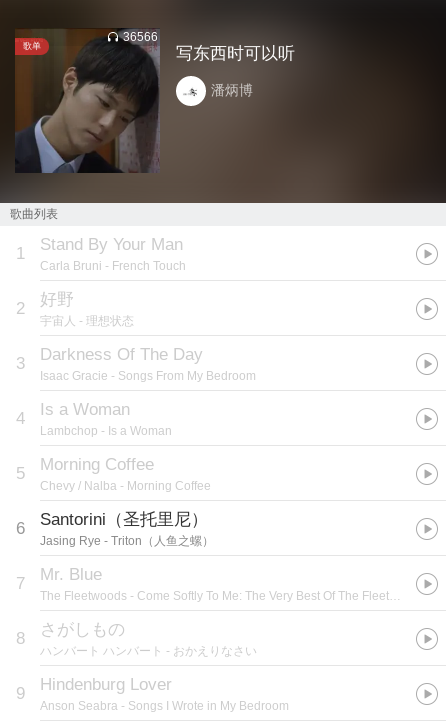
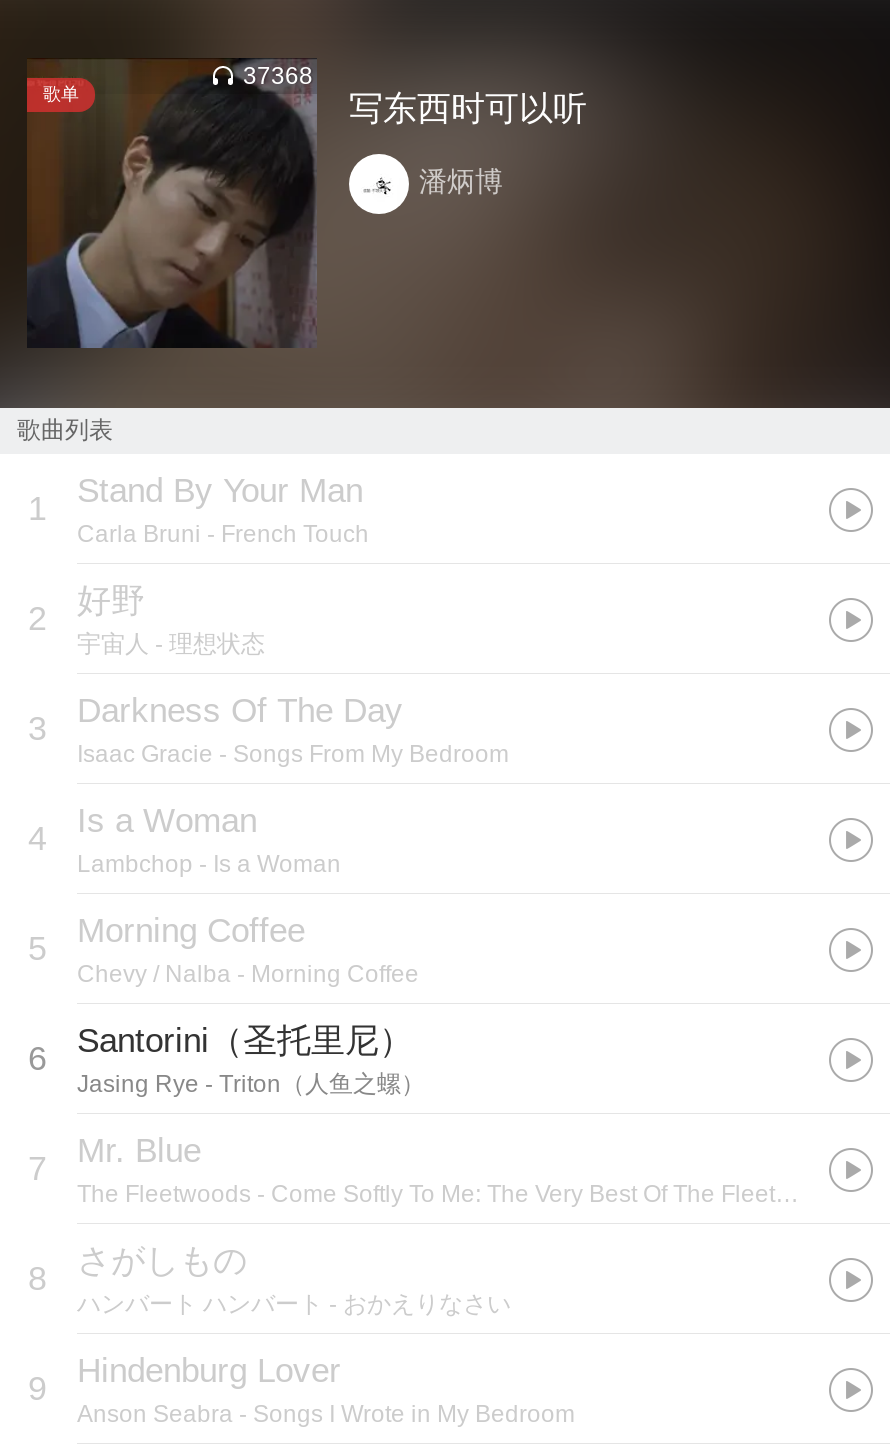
- 36566
+ 37368
